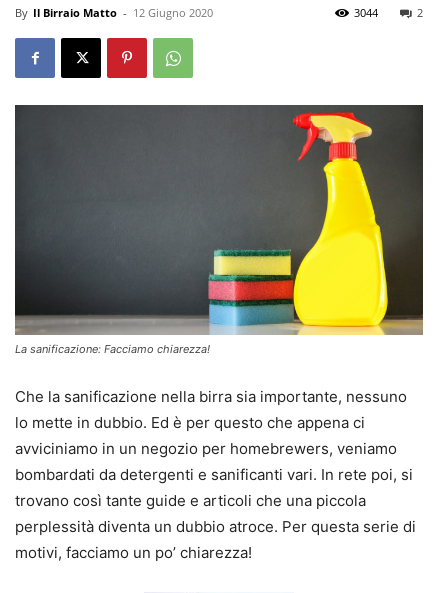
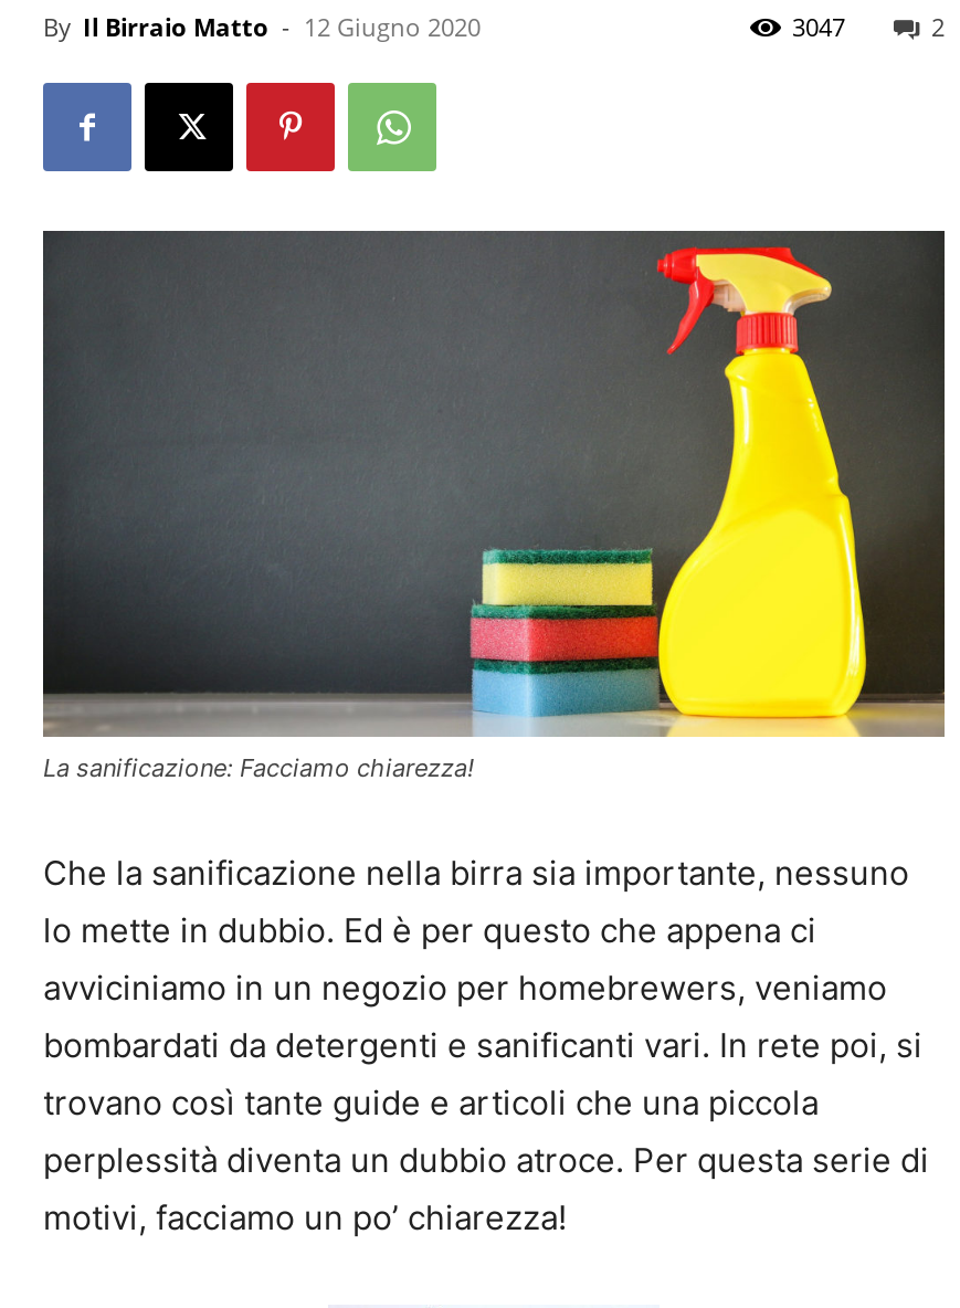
- 3044
+ 3047
